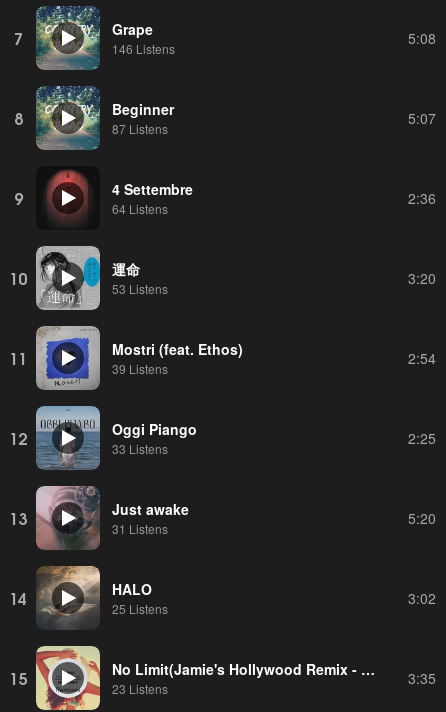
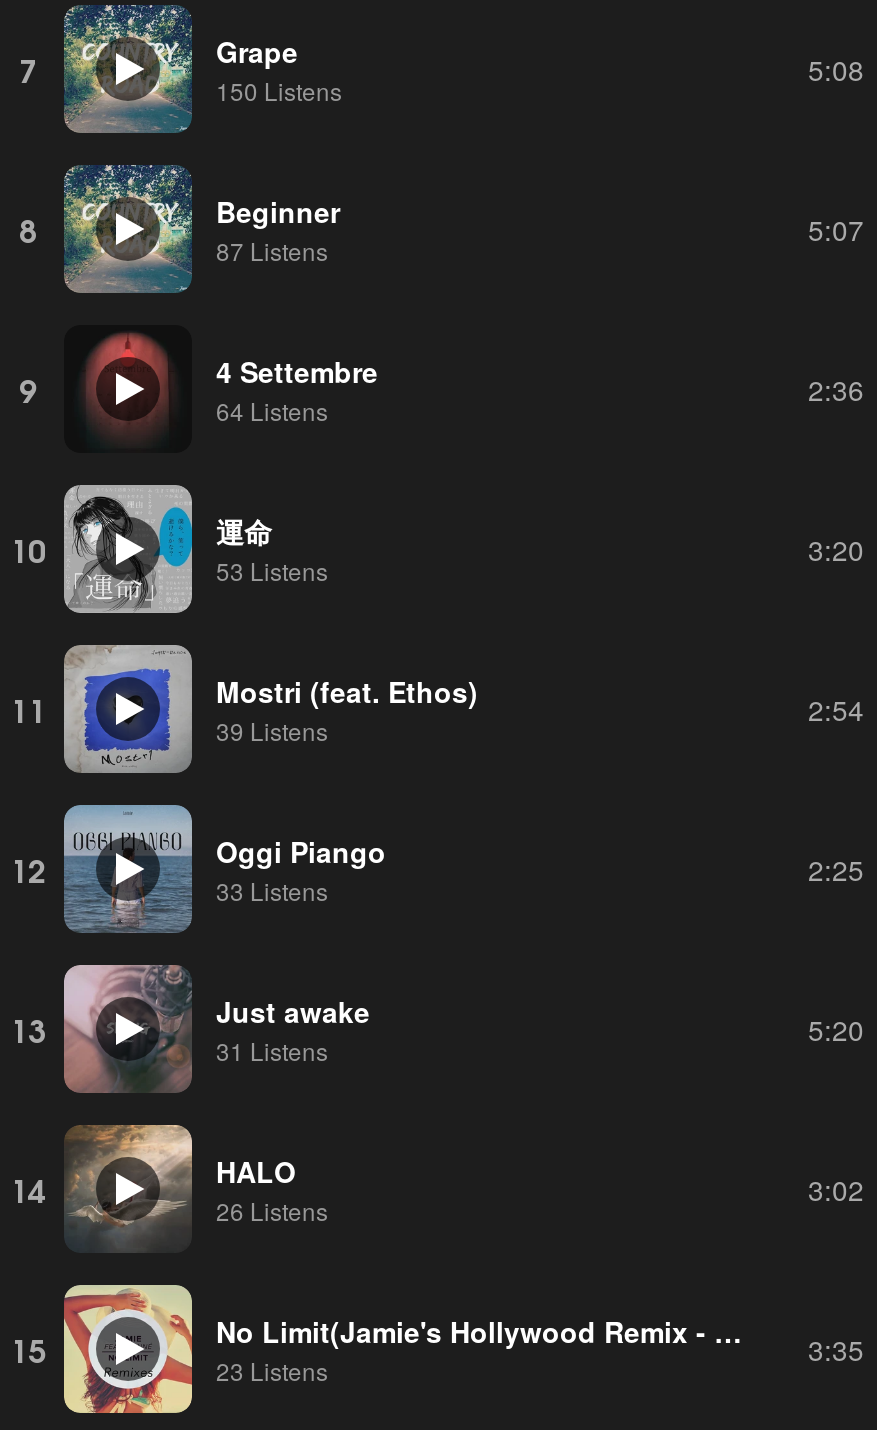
- 146 Listens
+ 150 Listens

- 25 Listens
+ 26 Listens
